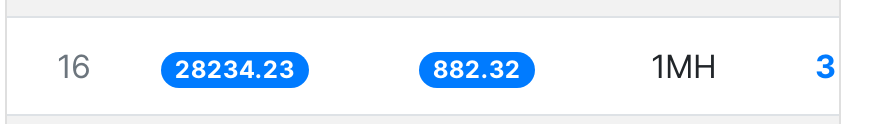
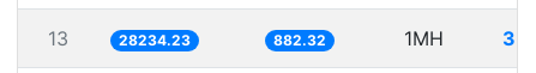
- 16
+ 13
